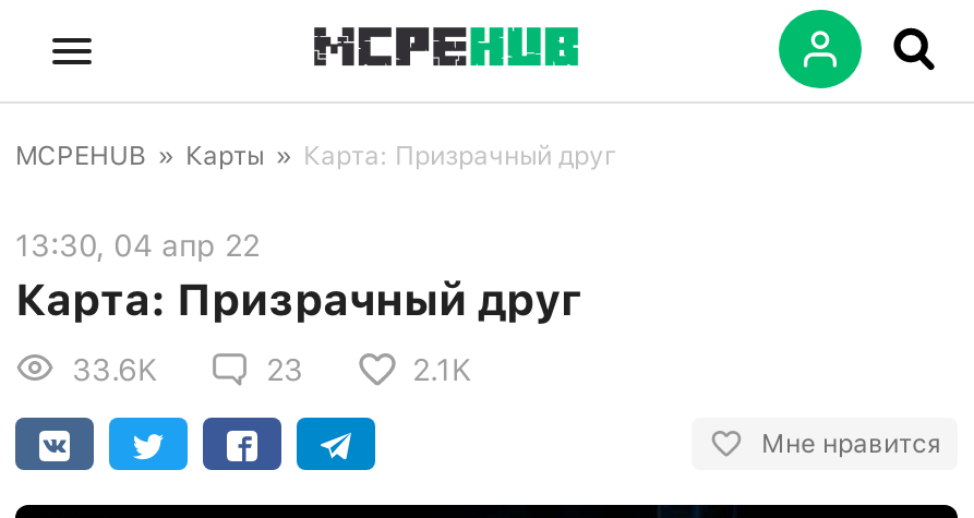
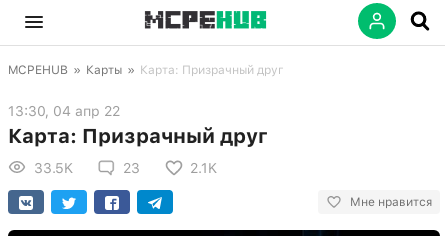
- 33.6K
+ 33.5K
